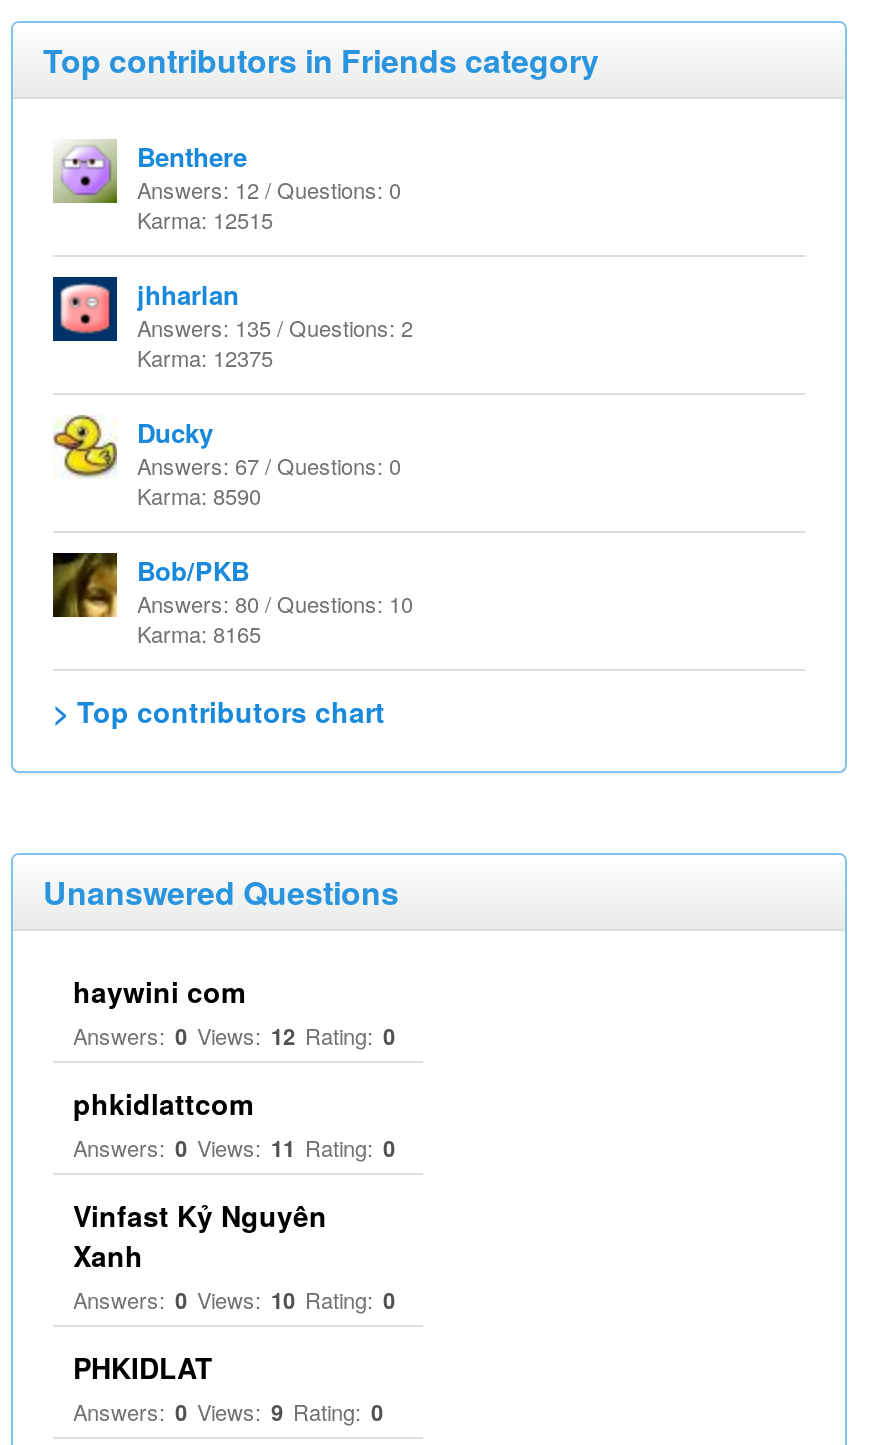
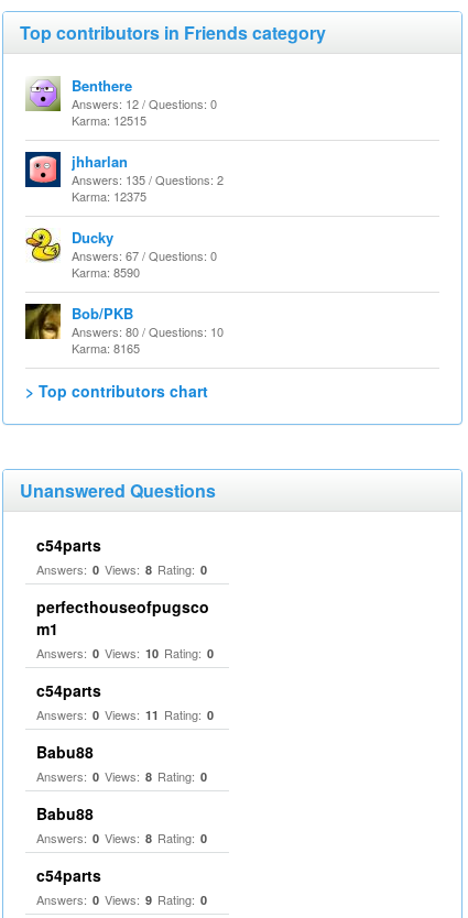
- haywini com
- Answers: 0 Views: 12 Rating: 0
- phkidlattcom
- Vinfast Kỷ Nguyên
- Xanh
+ c54parts
+ Answers: 0 Views: 8 Rating: 0
+ perfecthouseofpugsco
+ m1

moved down: Answers: 0 Views: 11 Rating: 0

moved up: Answers: 0 Views: 10 Rating: 0

- PHKIDLAT
+ c54parts
+ Babu88
+ Answers: 0 Views: 8 Rating: 0
+ Babu88
+ Answers: 0 Views: 8 Rating: 0
+ c54parts
